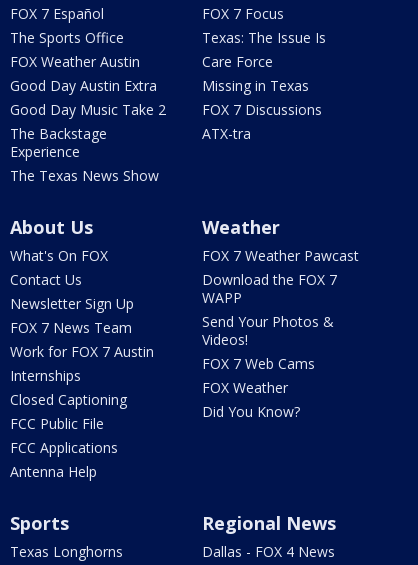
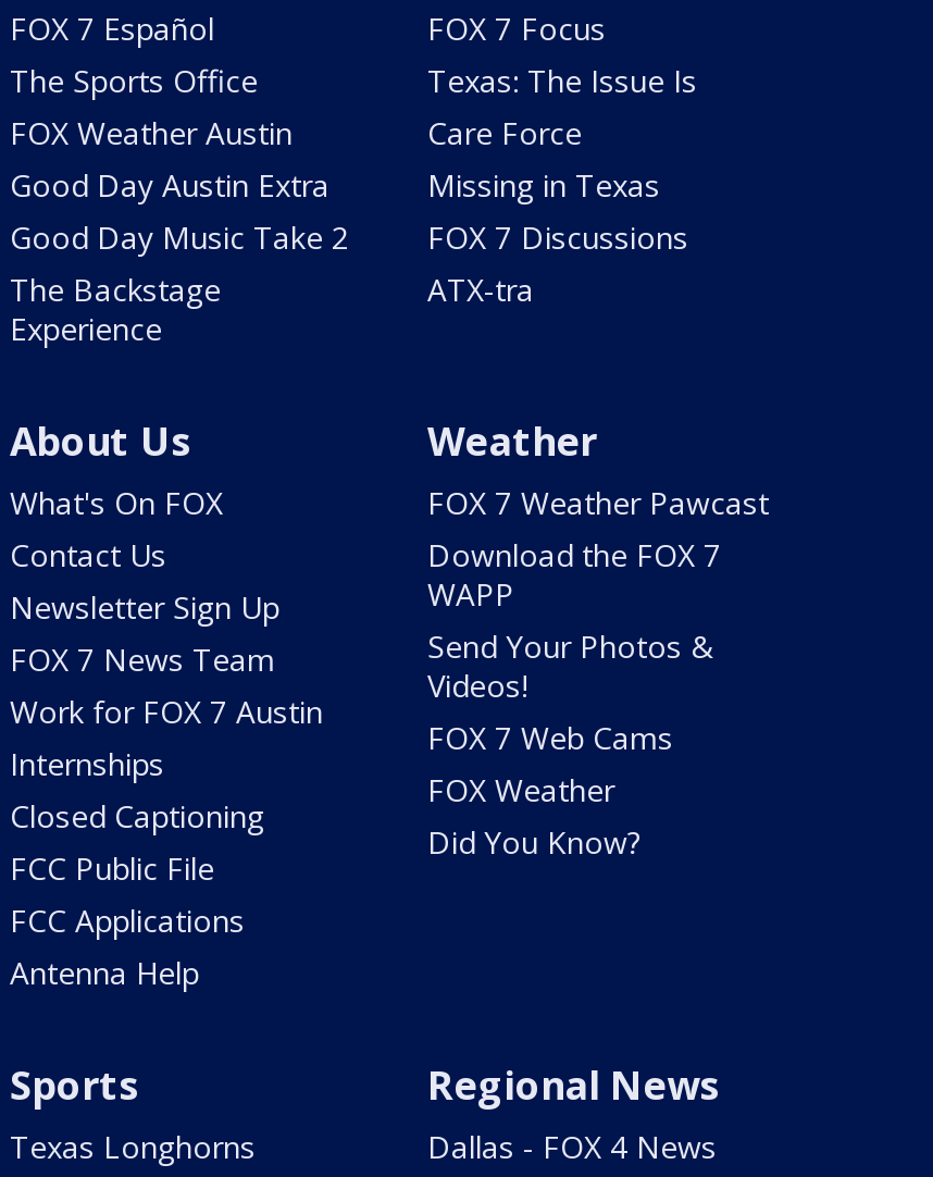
- The Texas News Show
